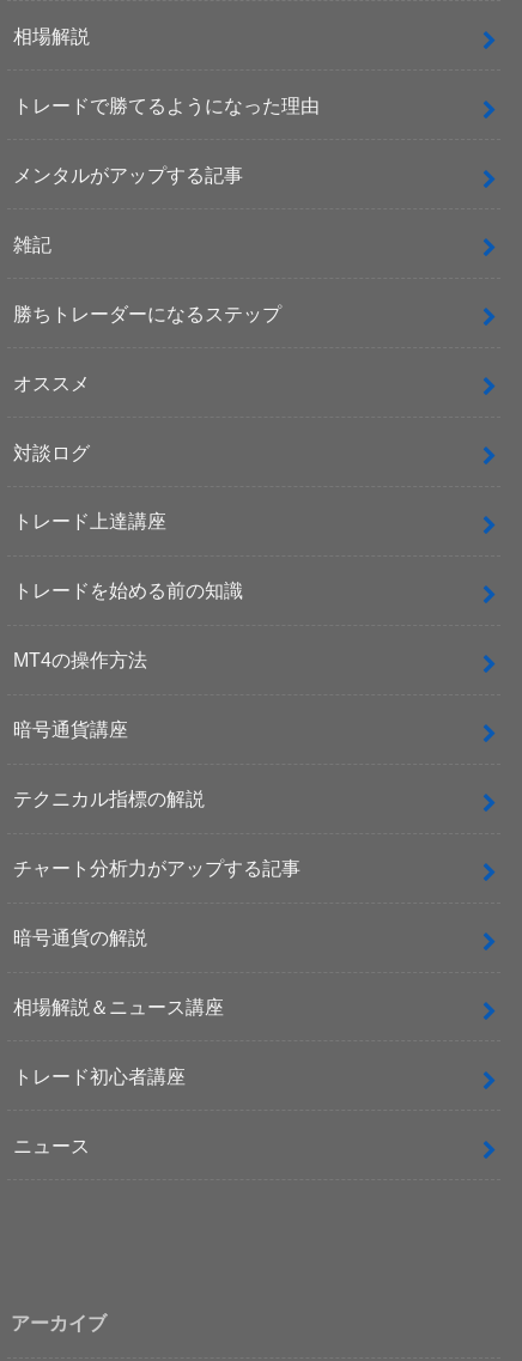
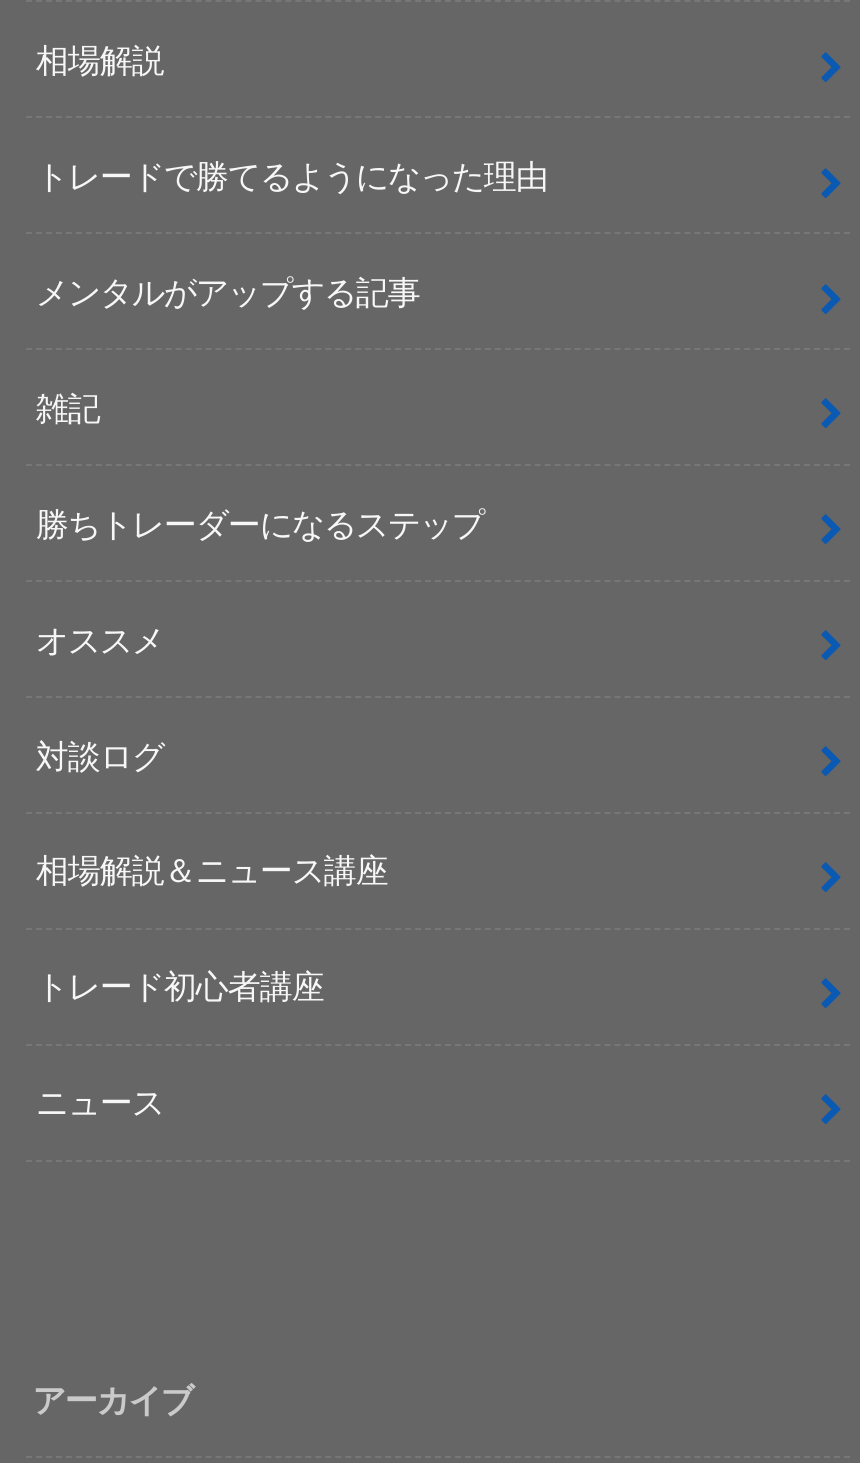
- トレード上達講座
- トレードを始める前の知識
- MT4の操作方法
- 暗号通貨講座
- テクニカル指標の解説
- チャート分析力がアップする記事
- 暗号通貨の解説
